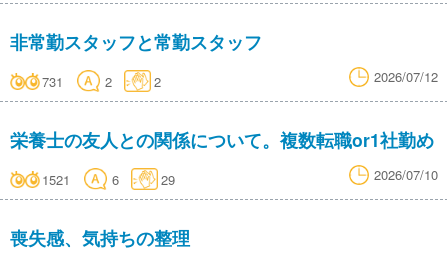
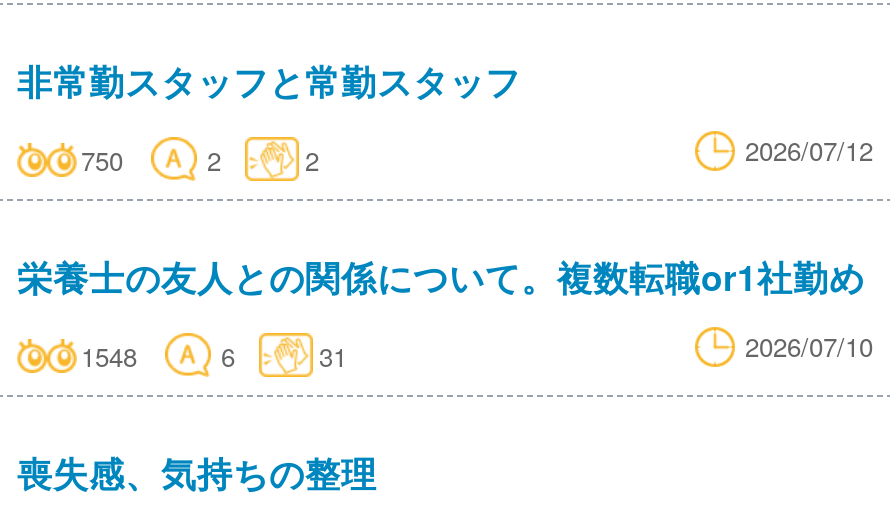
- 731
+ 750

- 1521
+ 1548

- 29
+ 31
